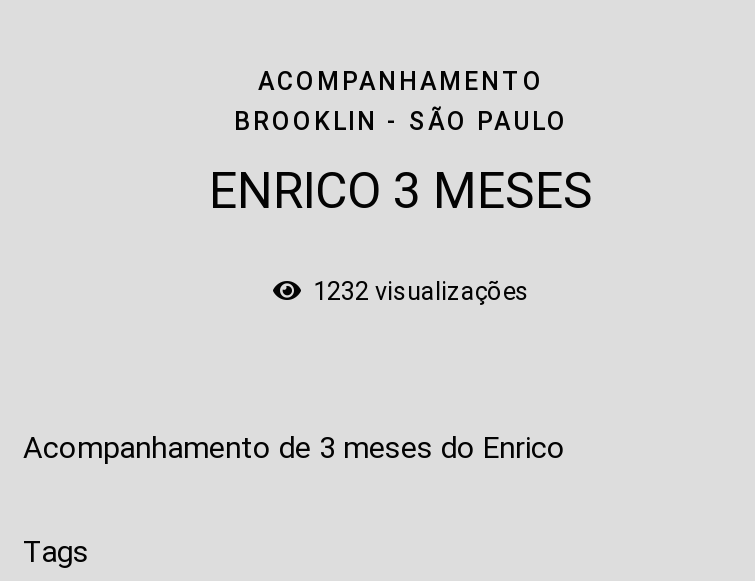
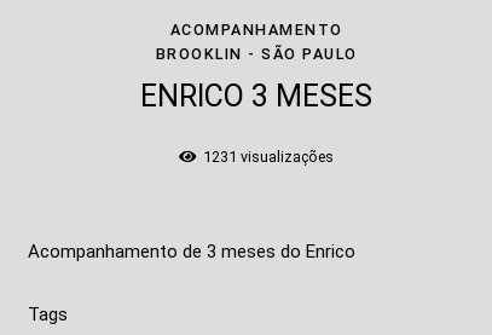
- 1232 visualizações
+ 1231 visualizações
